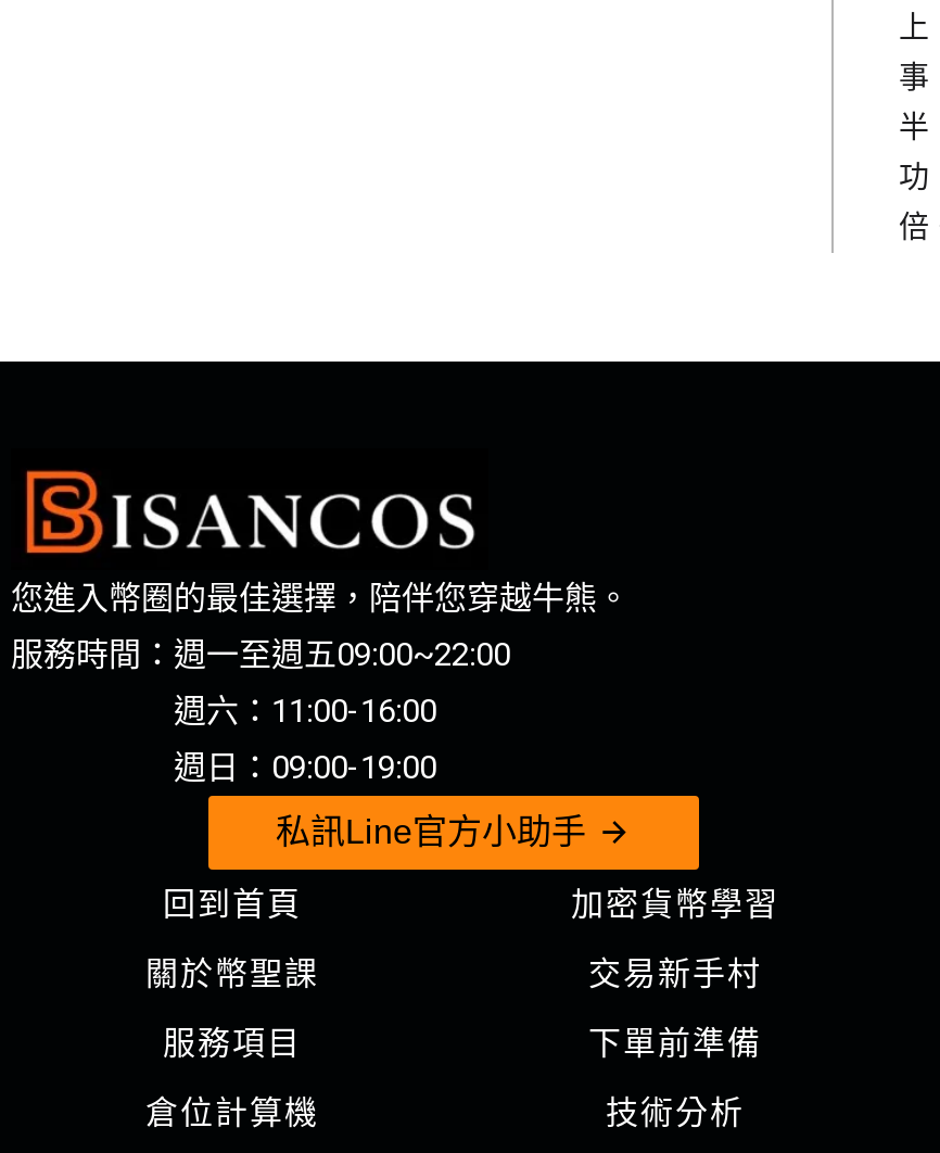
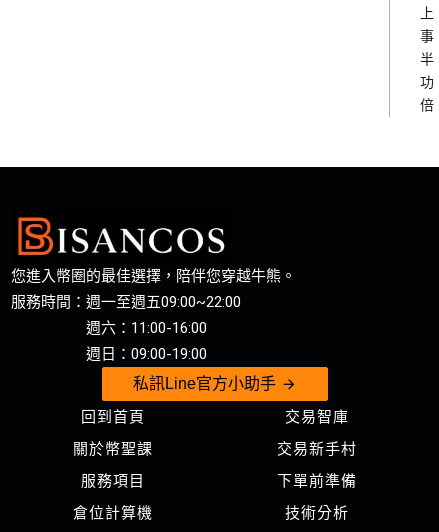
- 加密貨幣學習
+ 交易智庫
